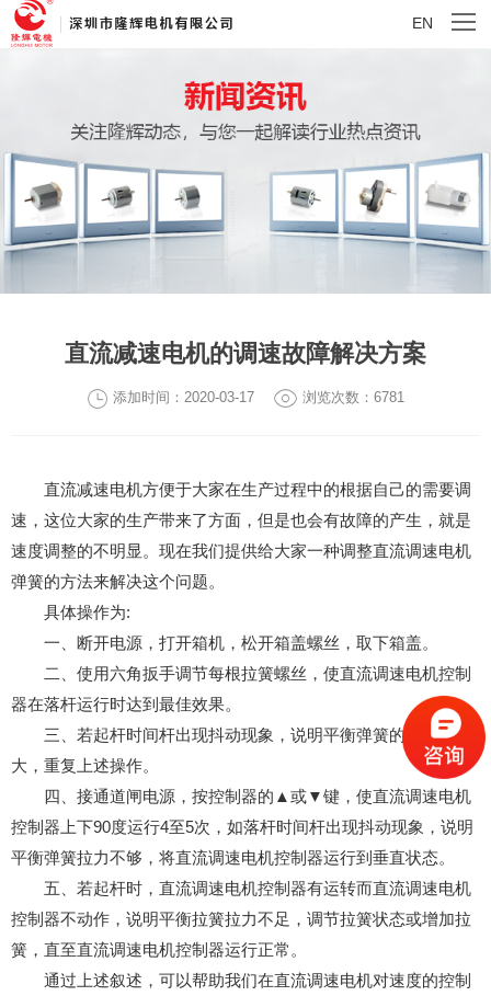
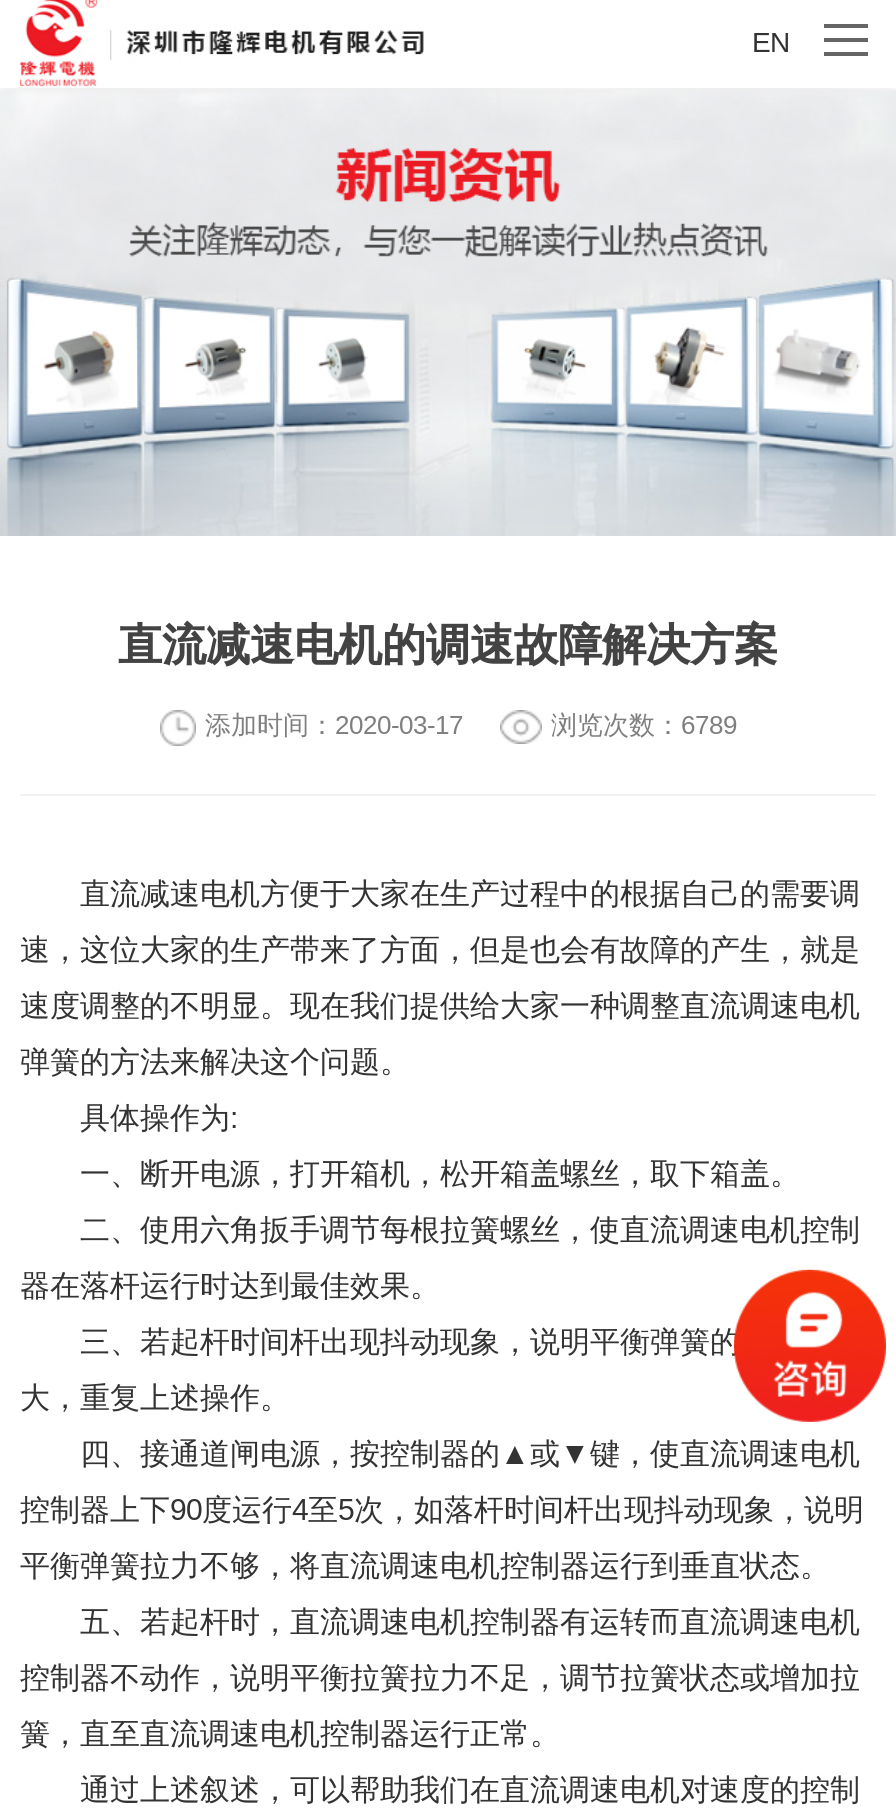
- 浏览次数：6781
+ 浏览次数：6789
